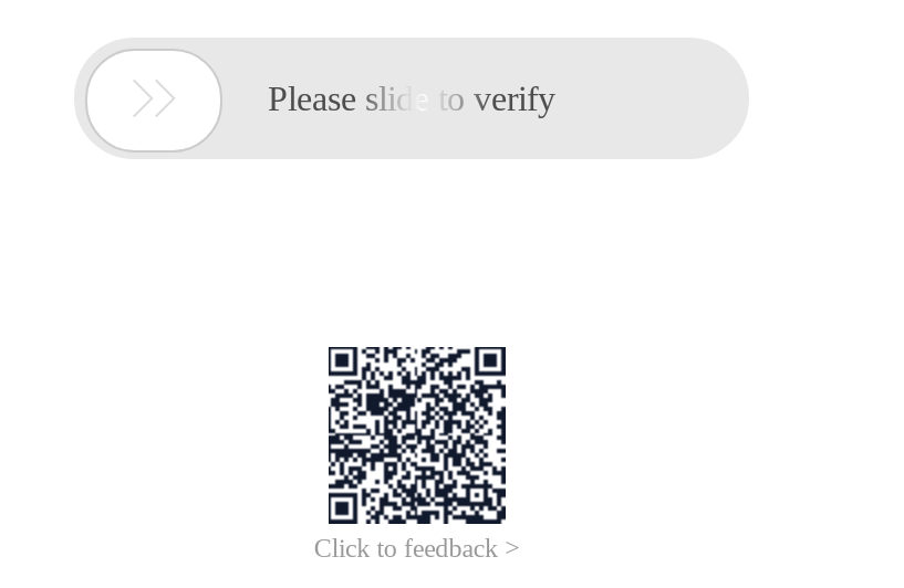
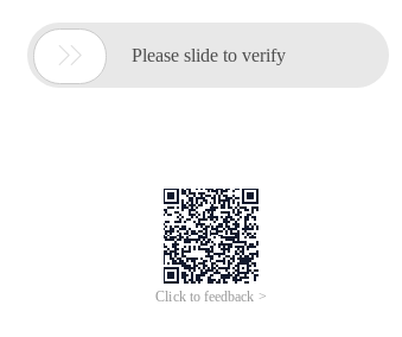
- [image]
+ [image]
